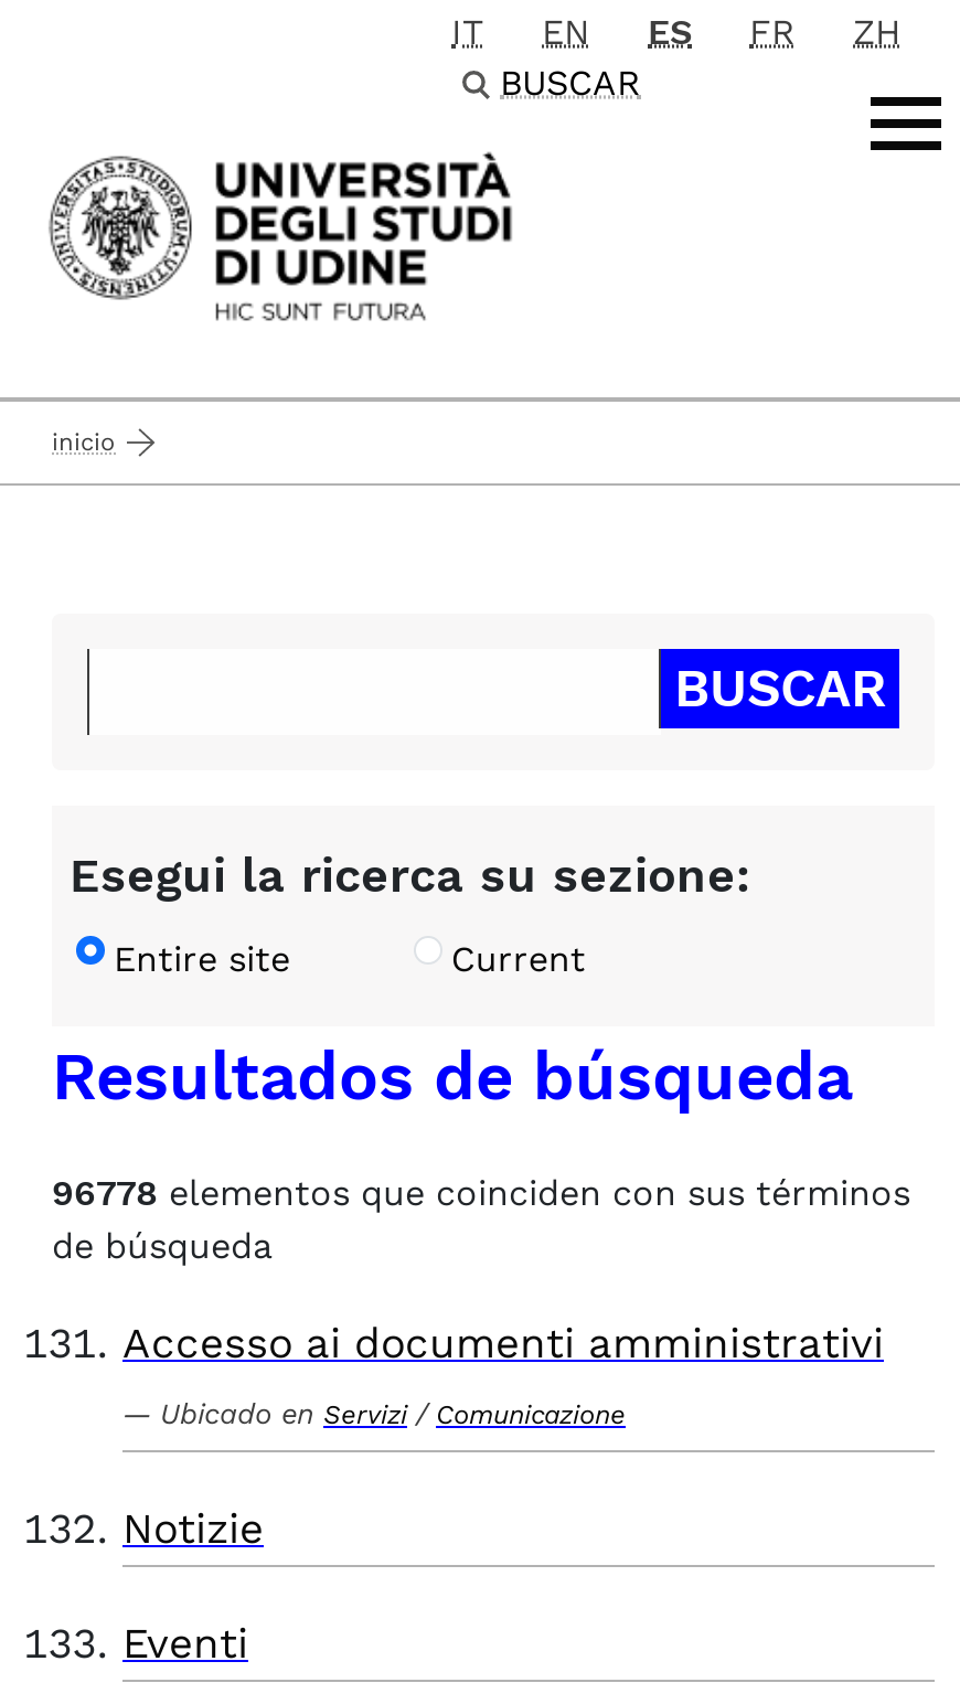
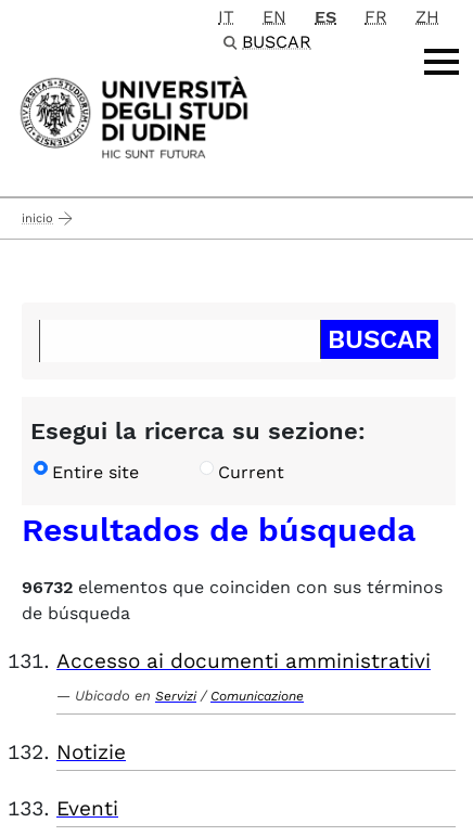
- 96778 elementos que coinciden con sus términos
+ 96732 elementos que coinciden con sus términos
